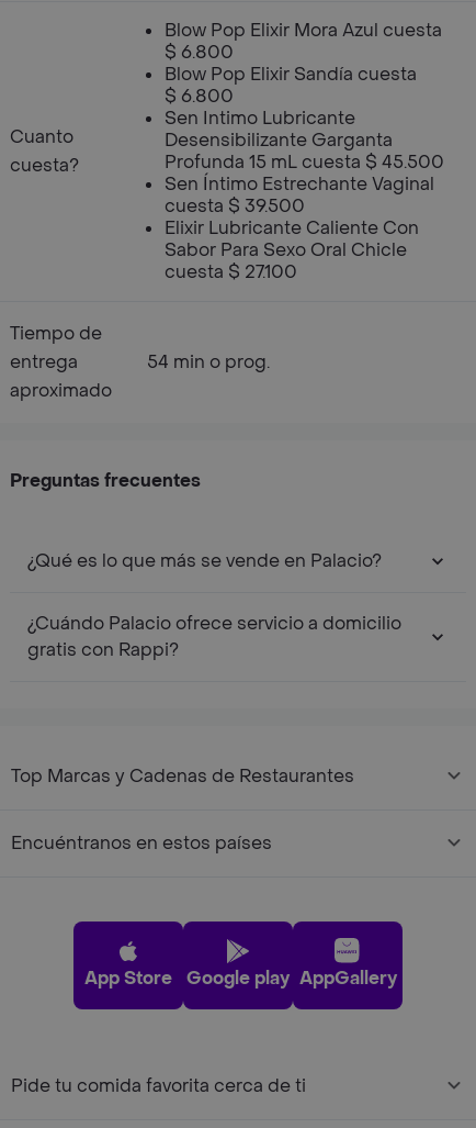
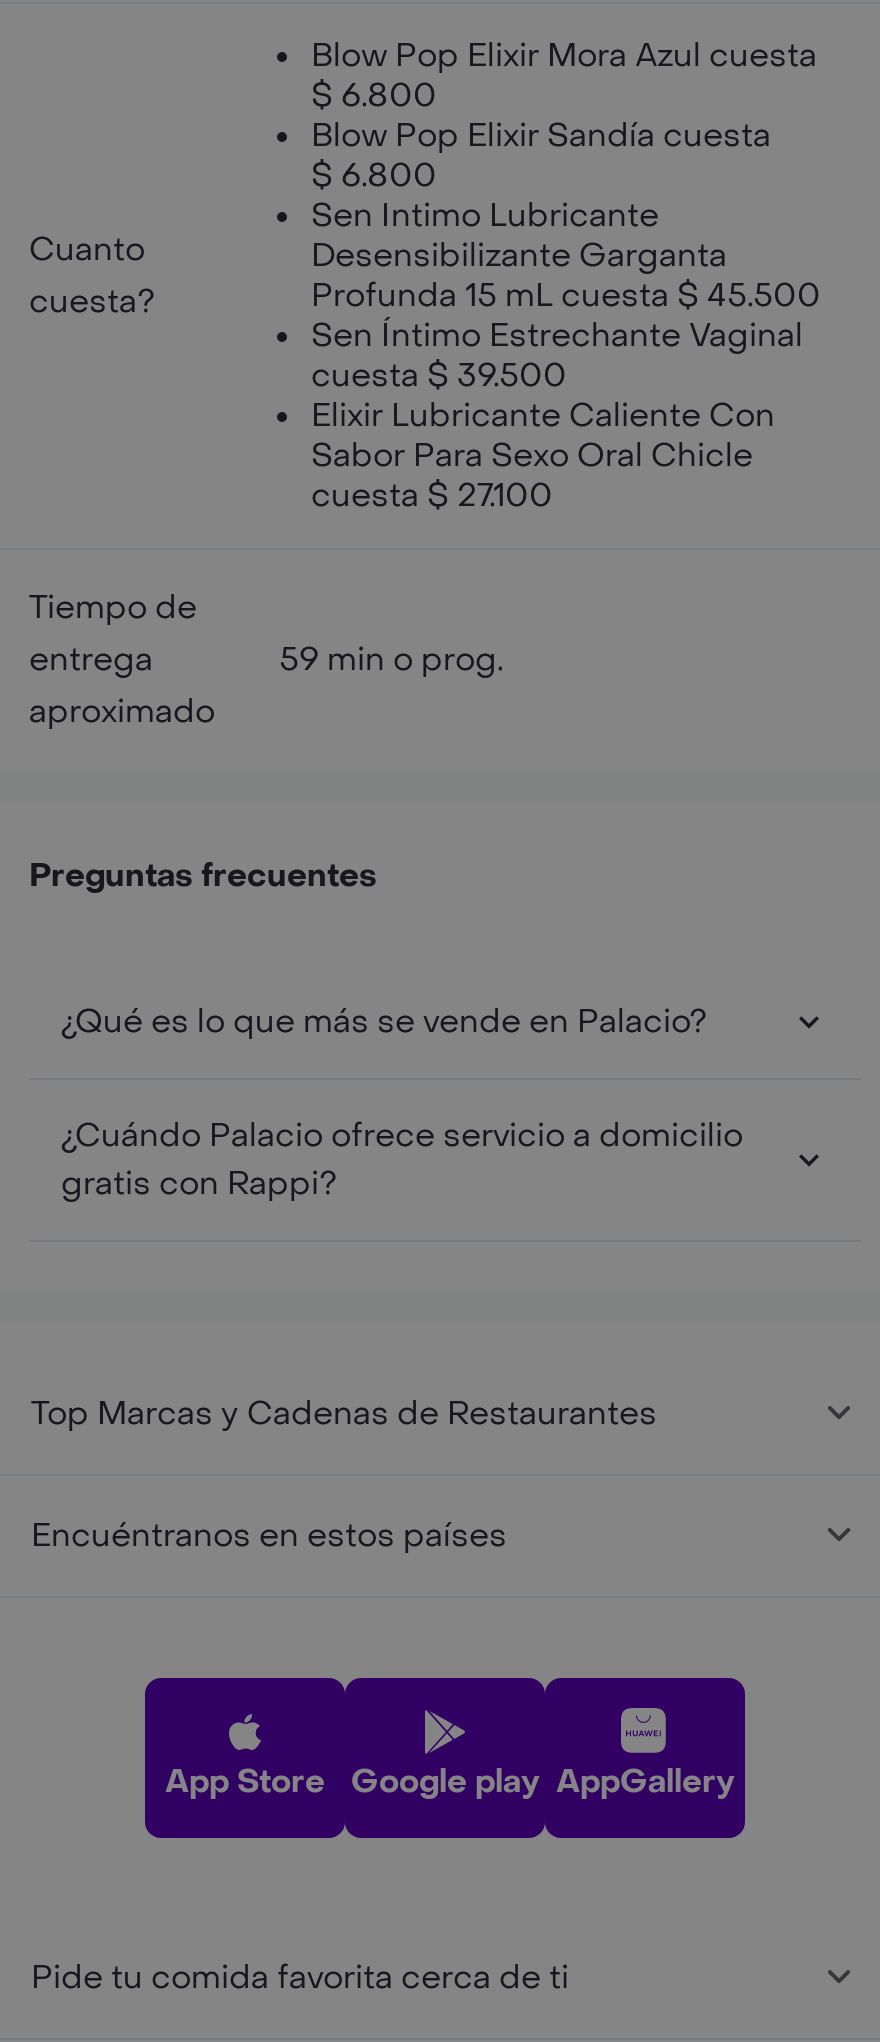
- 54 min o prog.
+ 59 min o prog.
